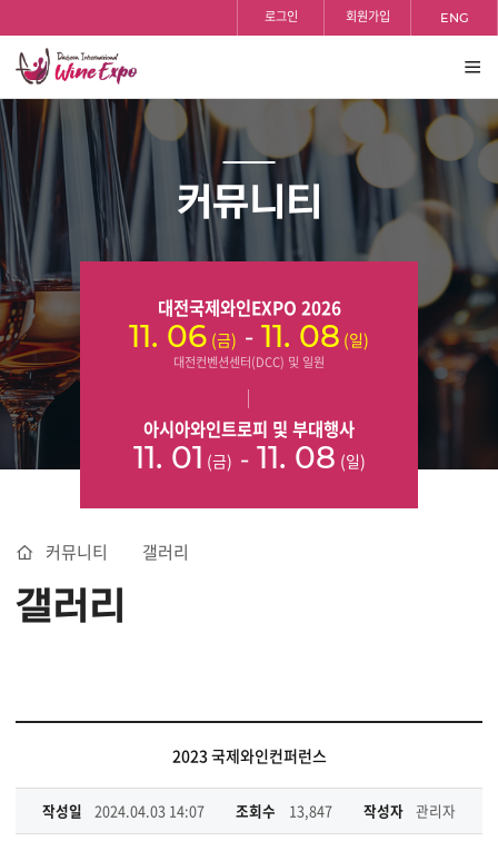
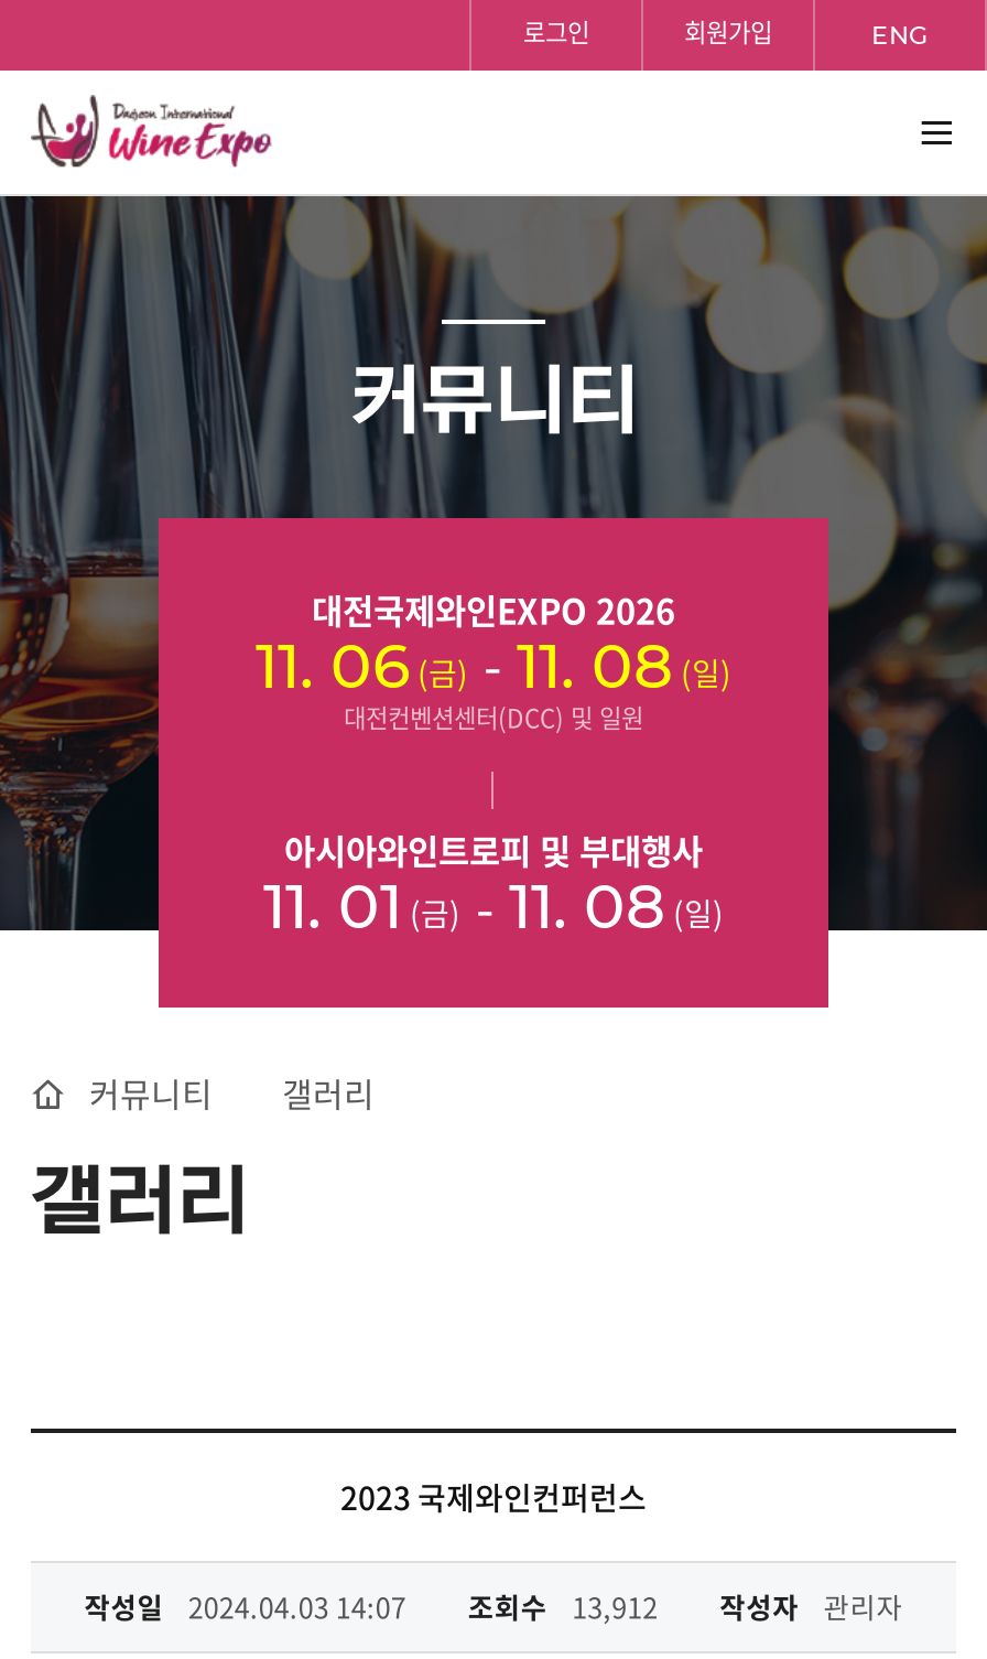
- 작성일 2024.04.03 14:07 조회수 13,847 작성자 관리자
+ 작성일 2024.04.03 14:07 조회수 13,912 작성자 관리자
